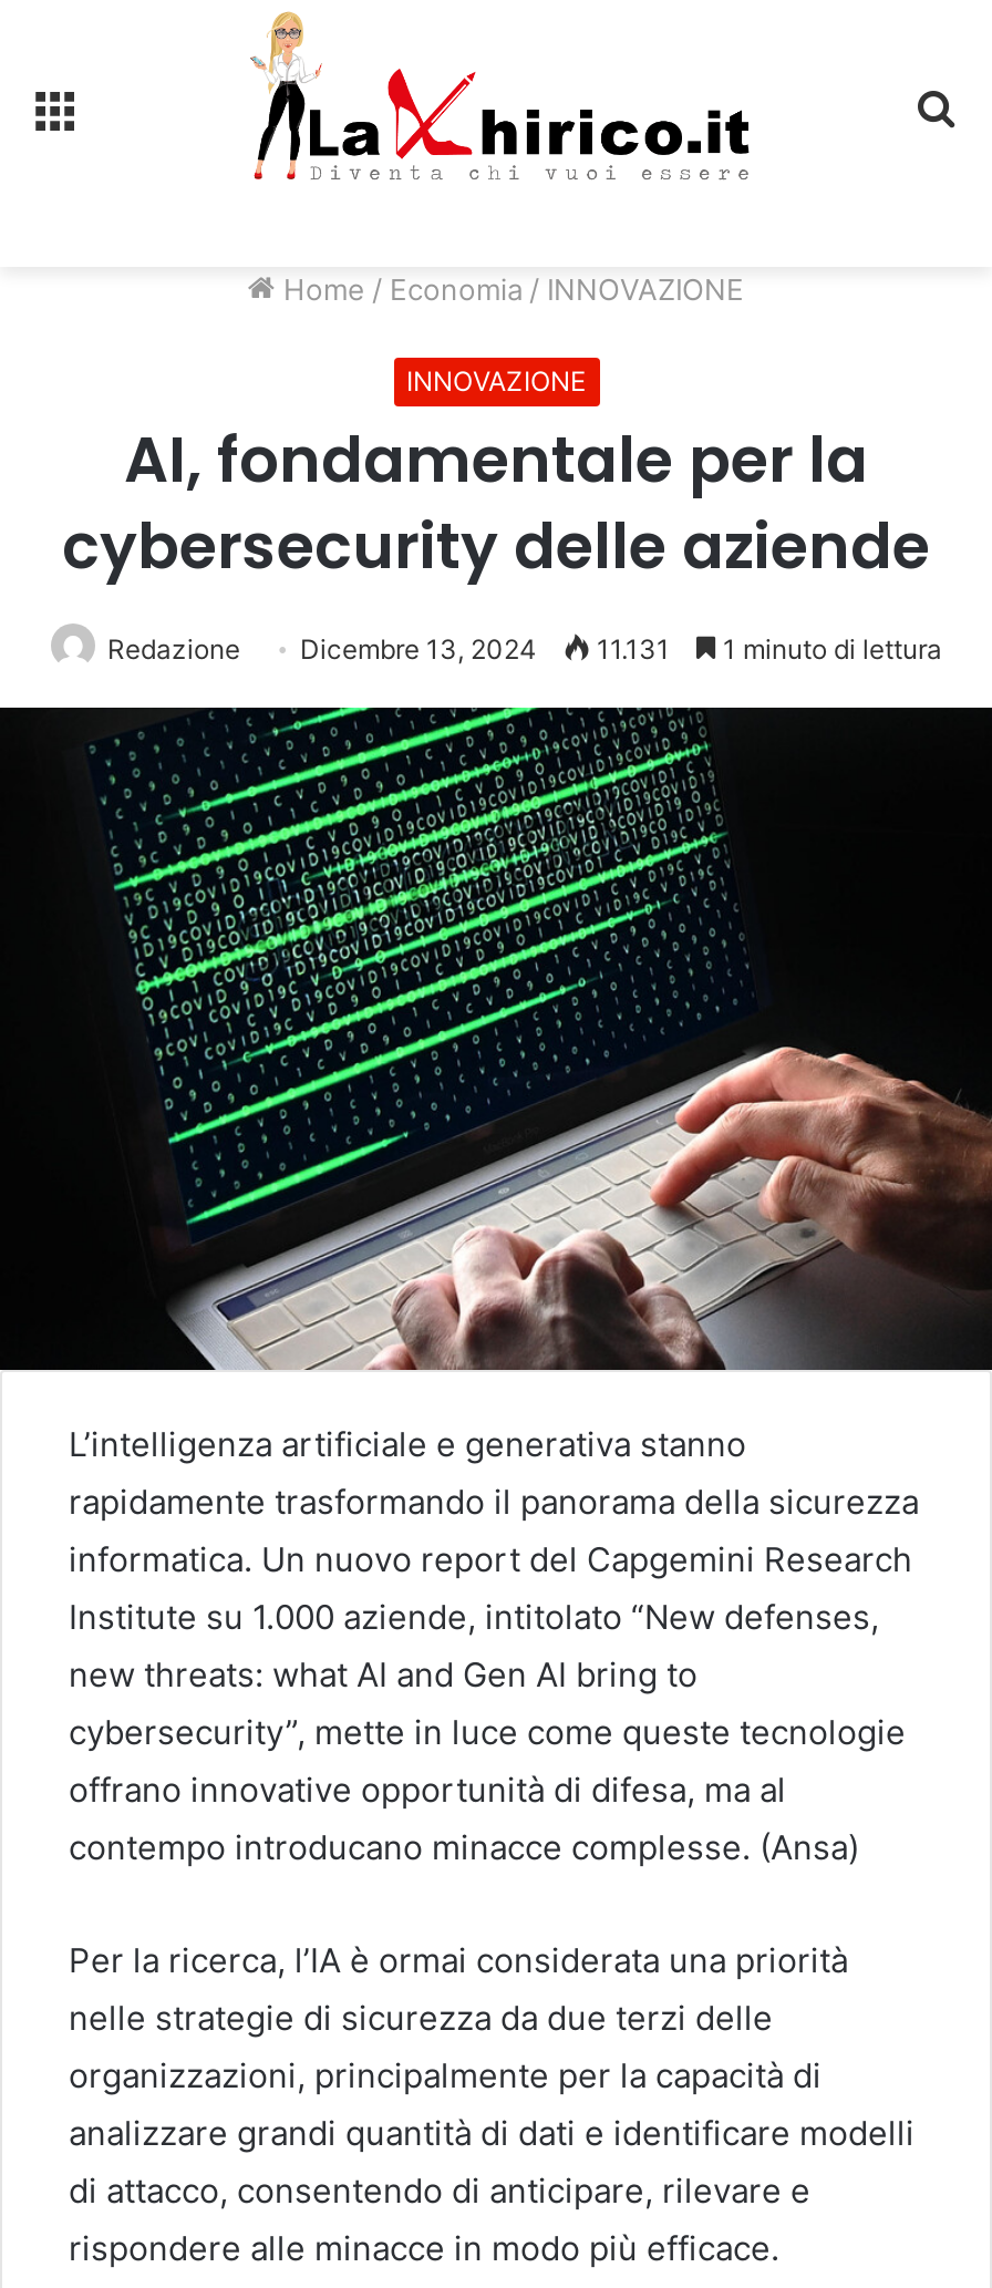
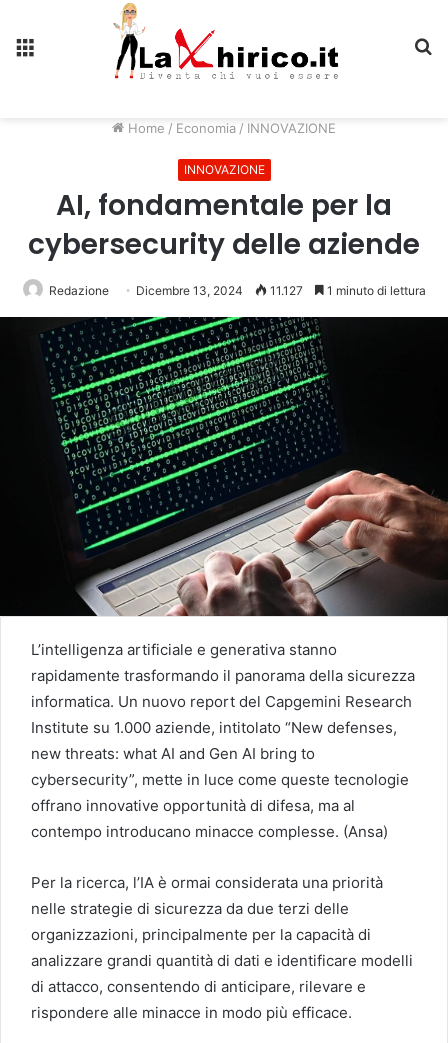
- Redazione Dicembre 13, 2024 11.131 1 minuto di lettura
+ Redazione Dicembre 13, 2024 11.127 1 minuto di lettura
